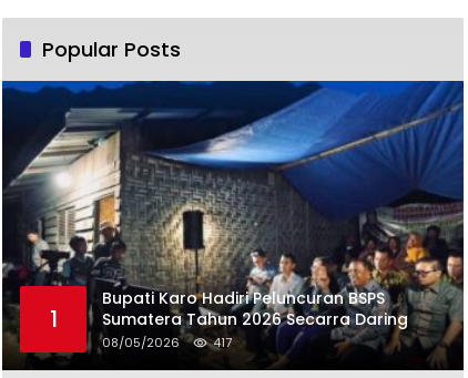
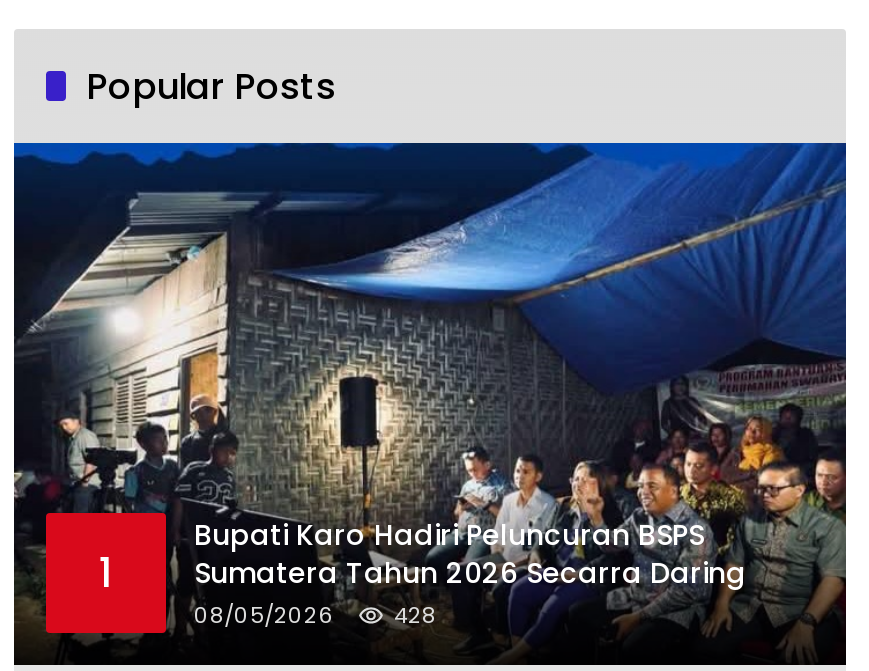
- 08/05/2026 417
+ 08/05/2026 428
